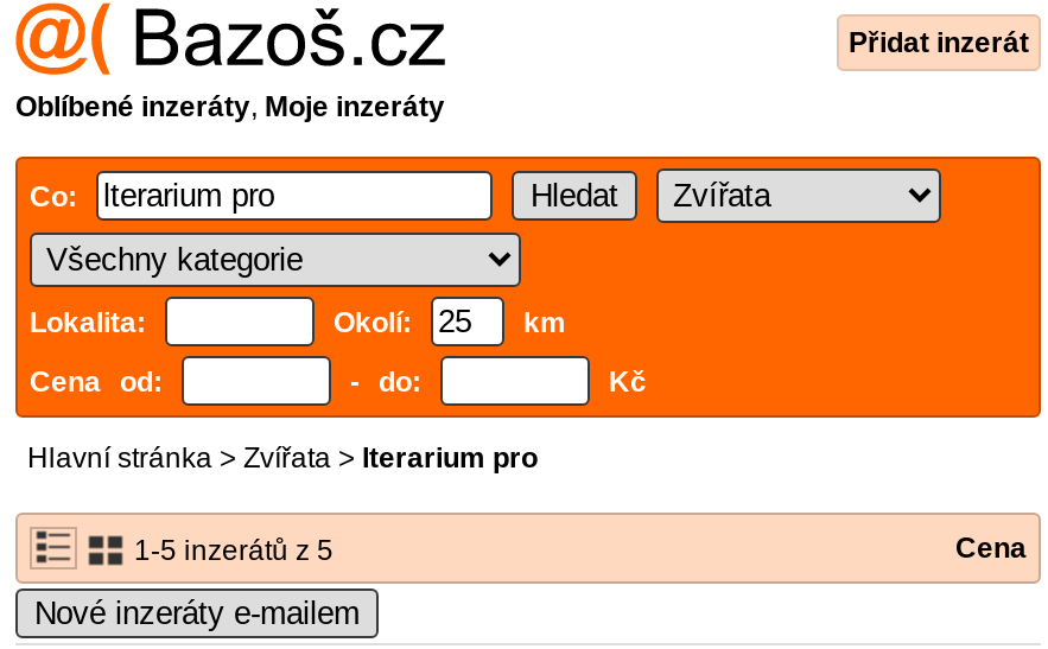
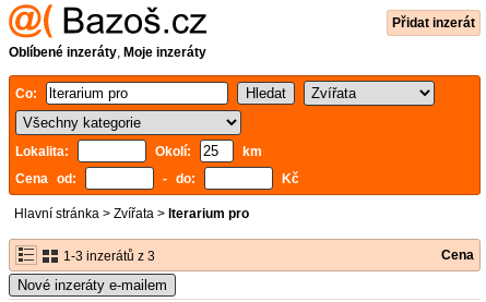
- 1-5 inzerátů z 5
+ 1-3 inzerátů z 3
